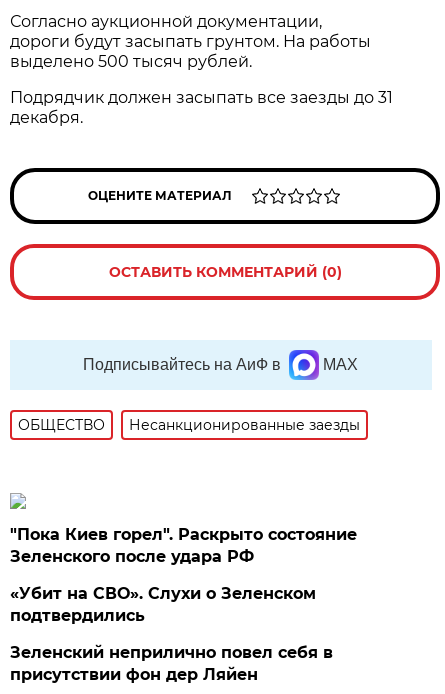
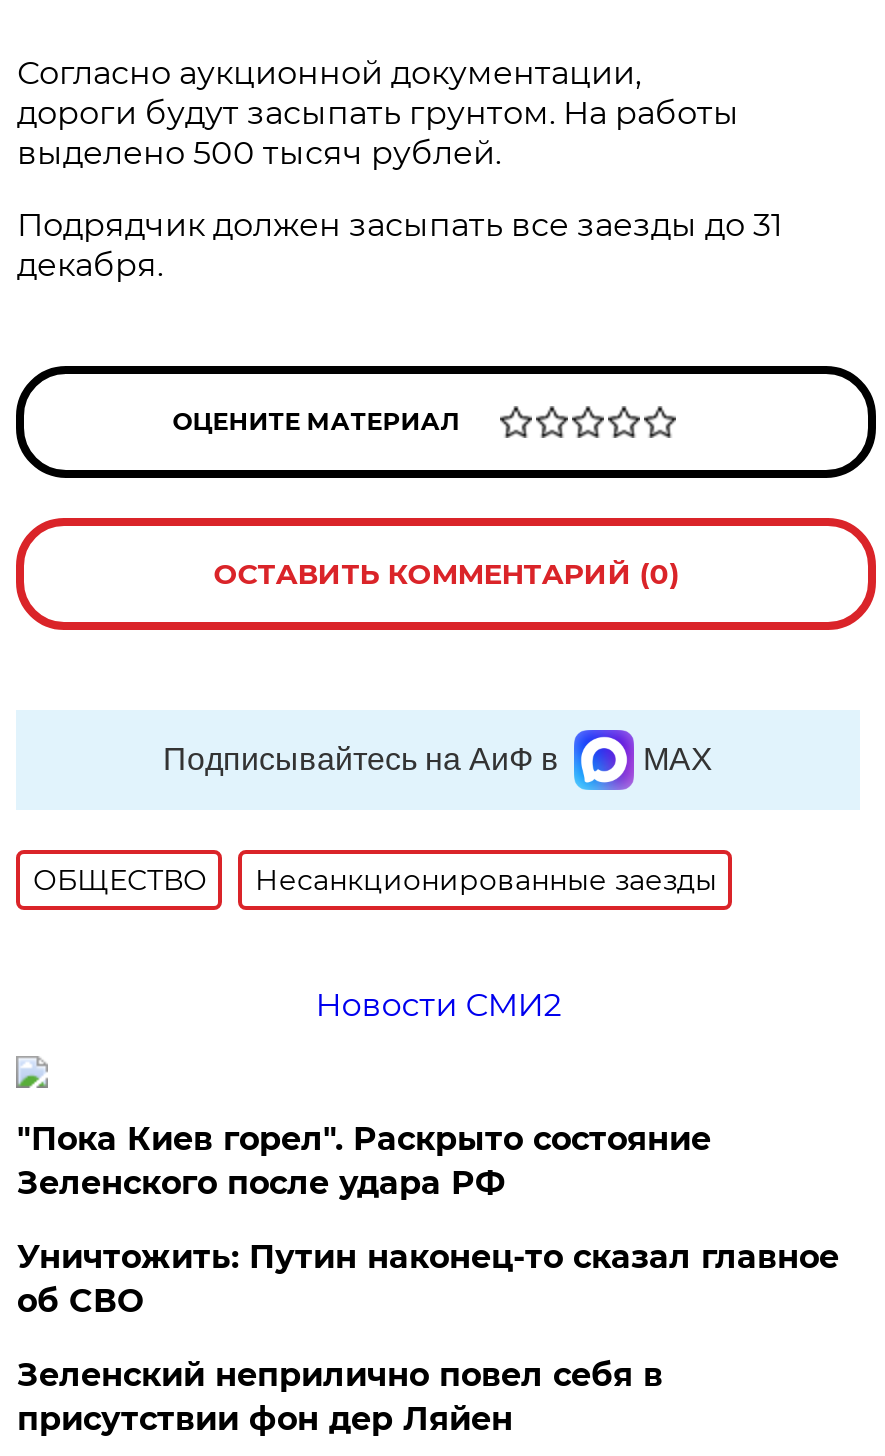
+ Новости СМИ2

- «Убит на СВО». Слухи о Зеленском
- подтвердились
+ Уничтожить: Путин наконец-то сказал главное
+ об СВО
